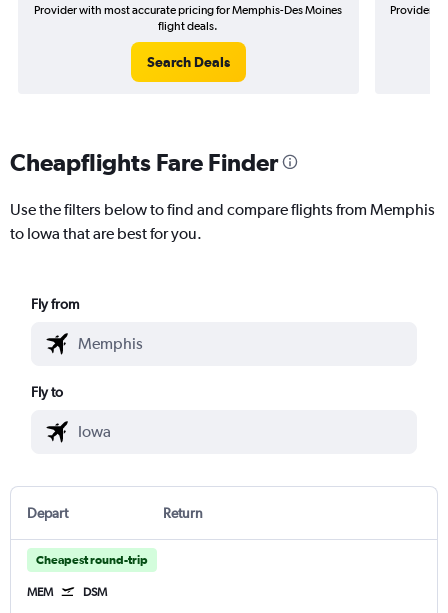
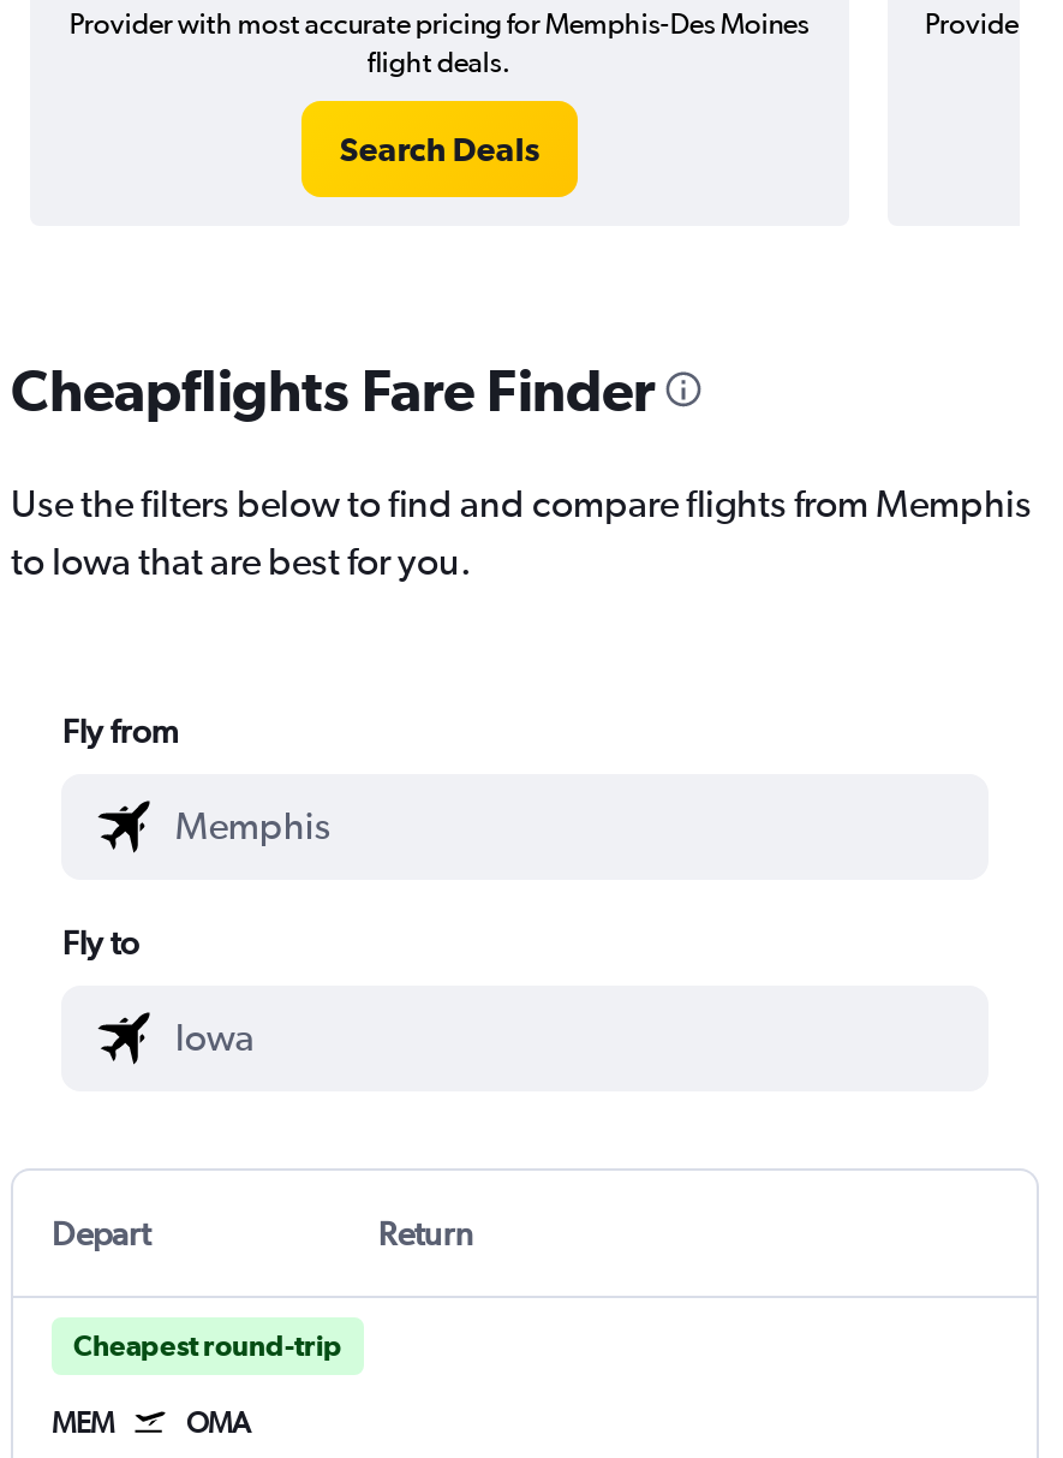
- DSM
+ OMA
